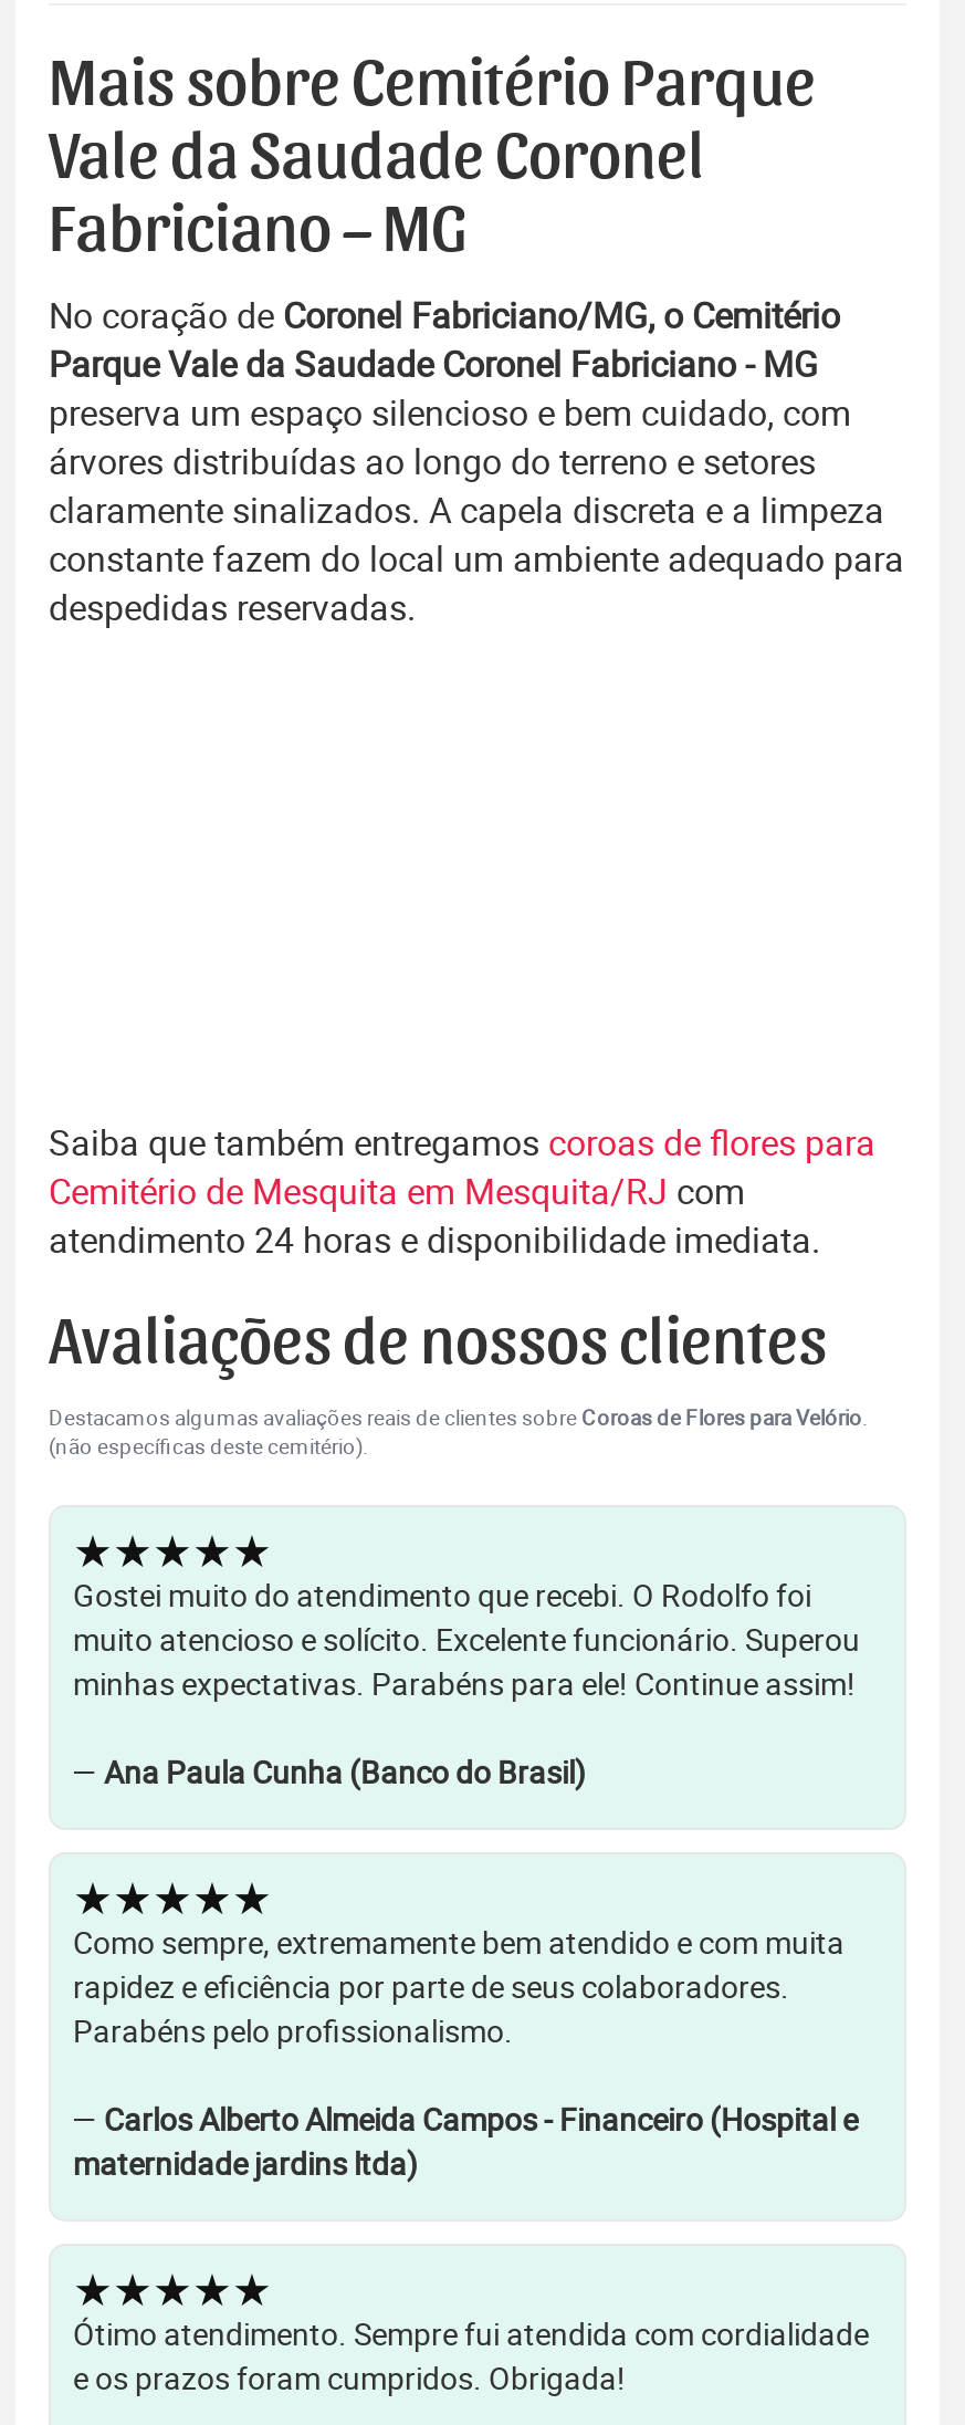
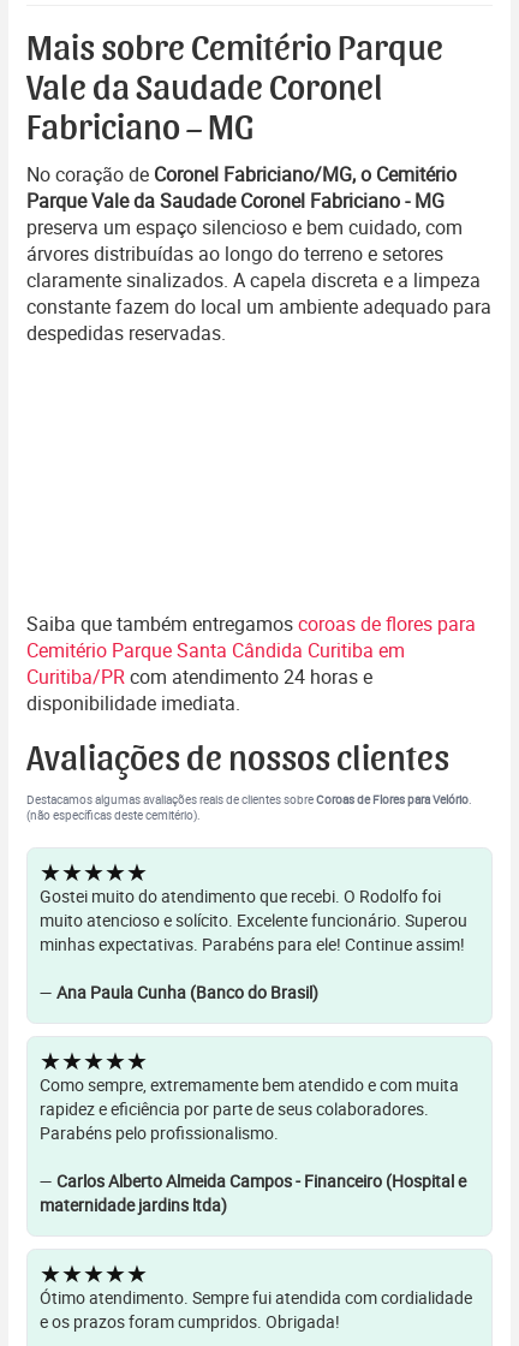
- Cemitério de Mesquita em Mesquita/RJ com
- atendimento 24 horas e disponibilidade imediata.
+ Cemitério Parque Santa Cândida Curitiba em
+ Curitiba/PR com atendimento 24 horas e
+ disponibilidade imediata.
